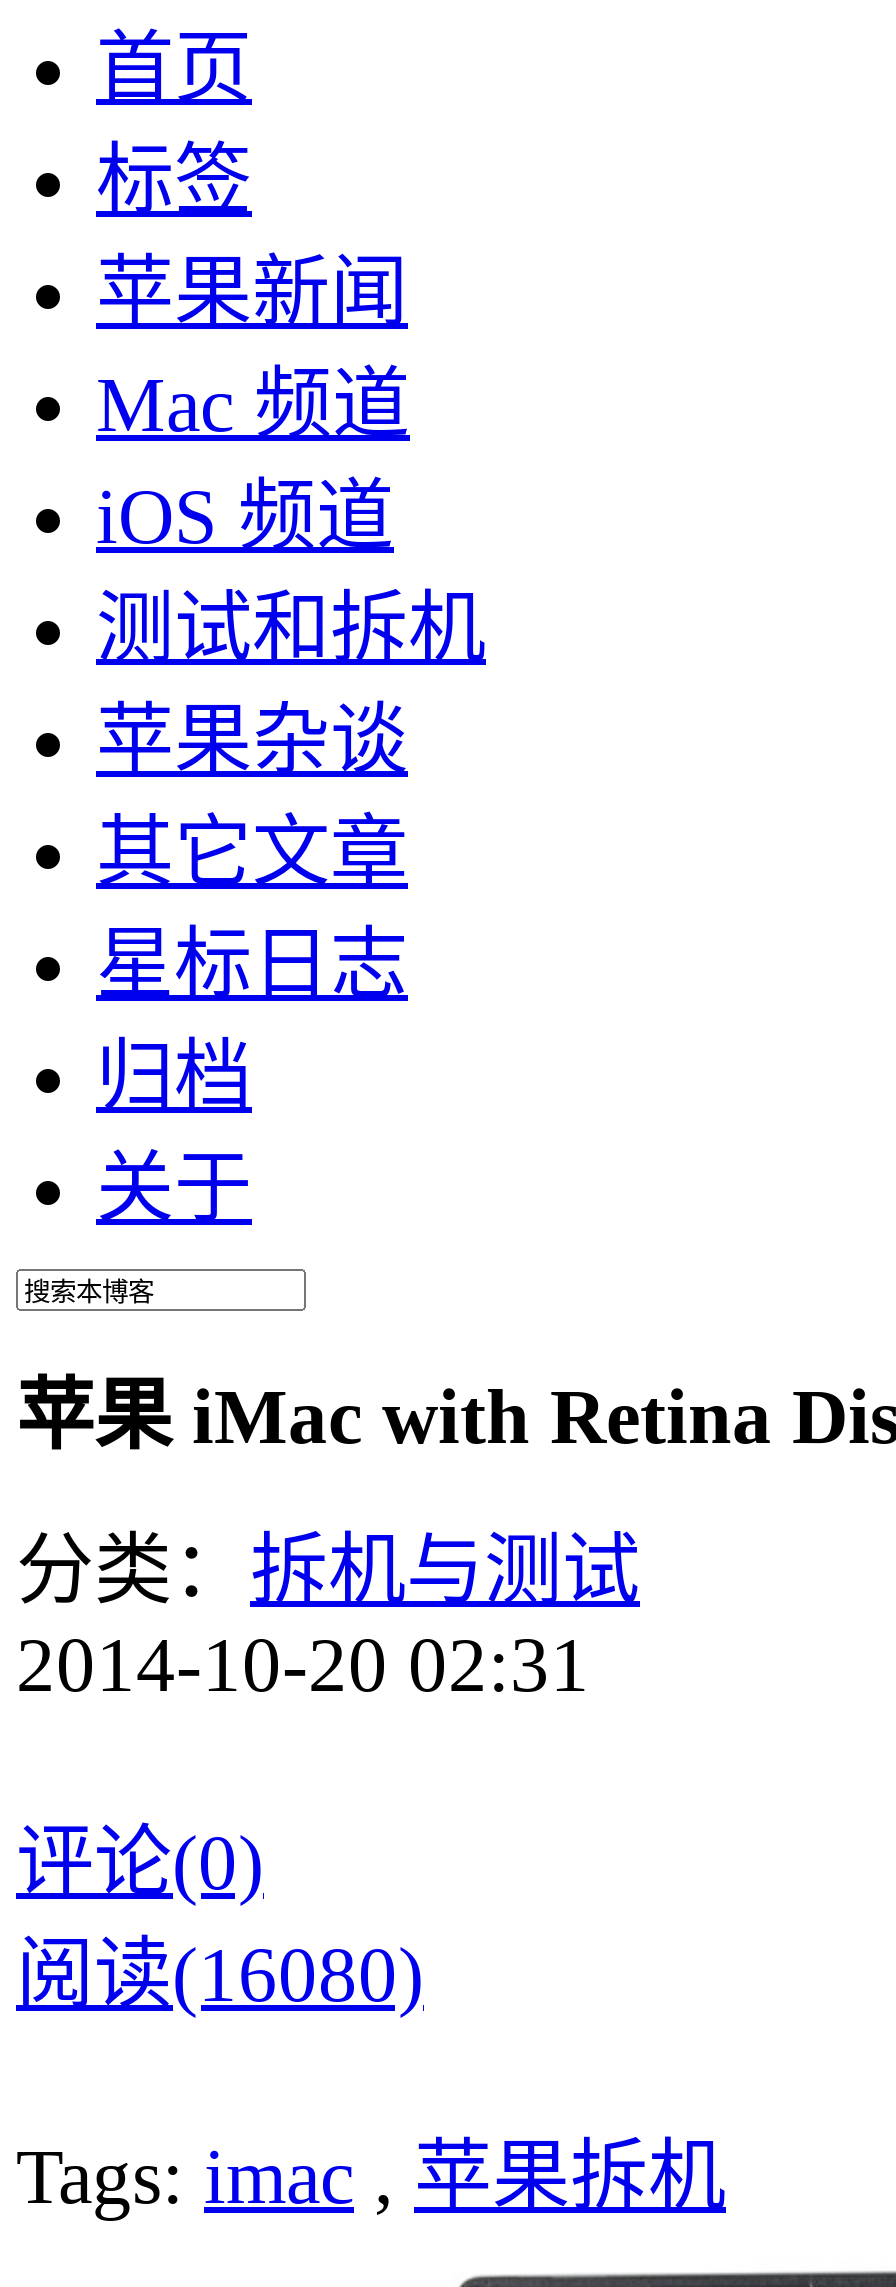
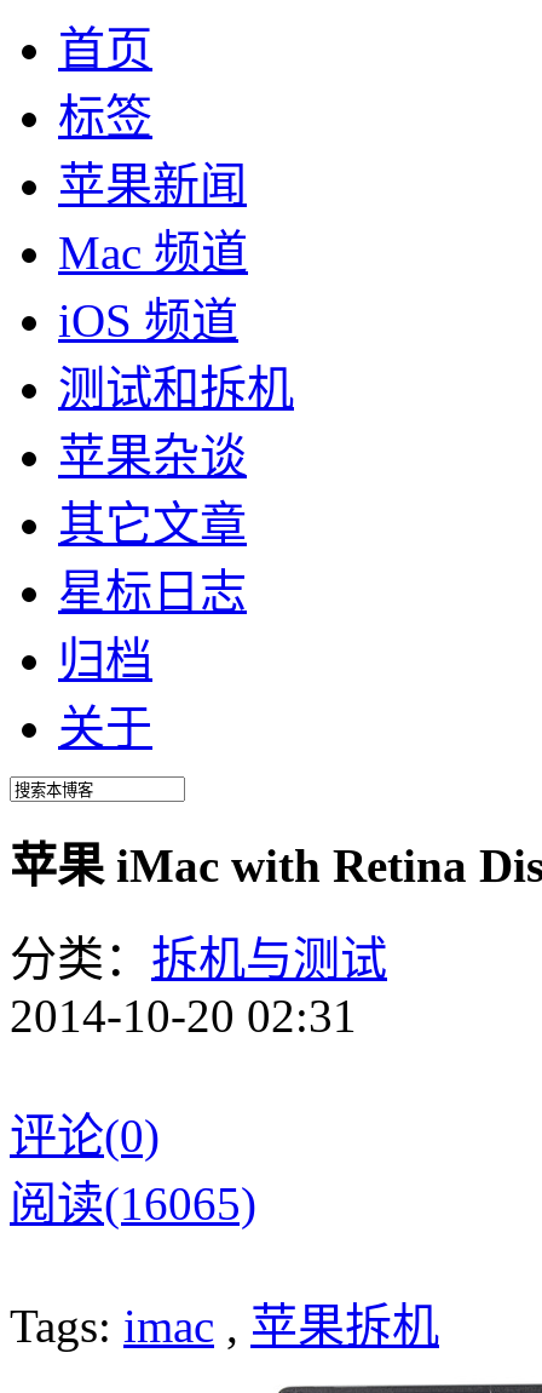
- 阅读(16080)
+ 阅读(16065)
